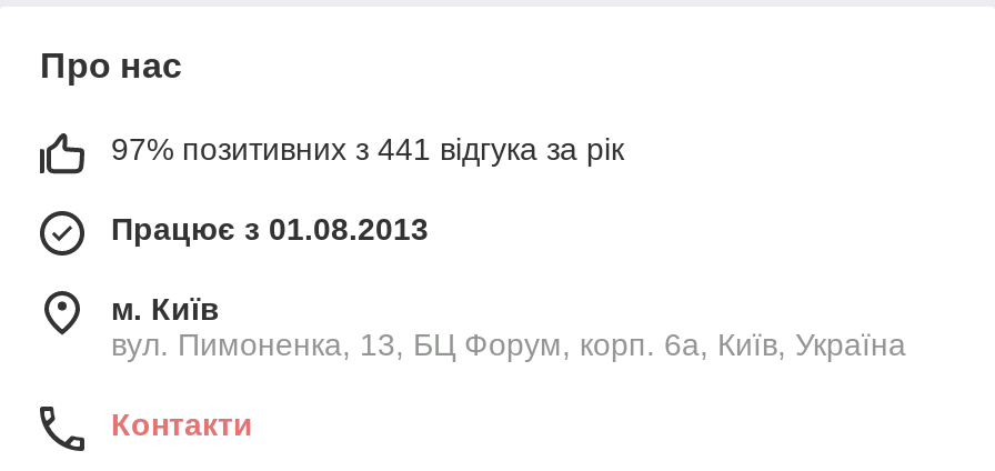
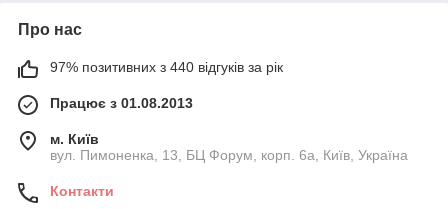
- 97% позитивних з 441 відгука за рік
+ 97% позитивних з 440 відгуків за рік
